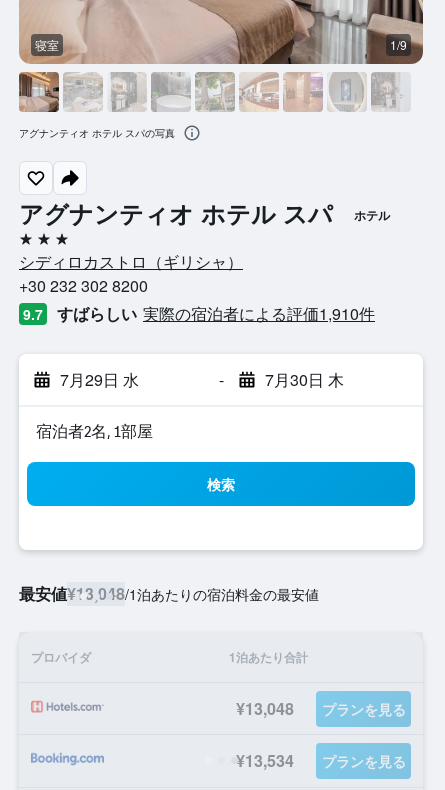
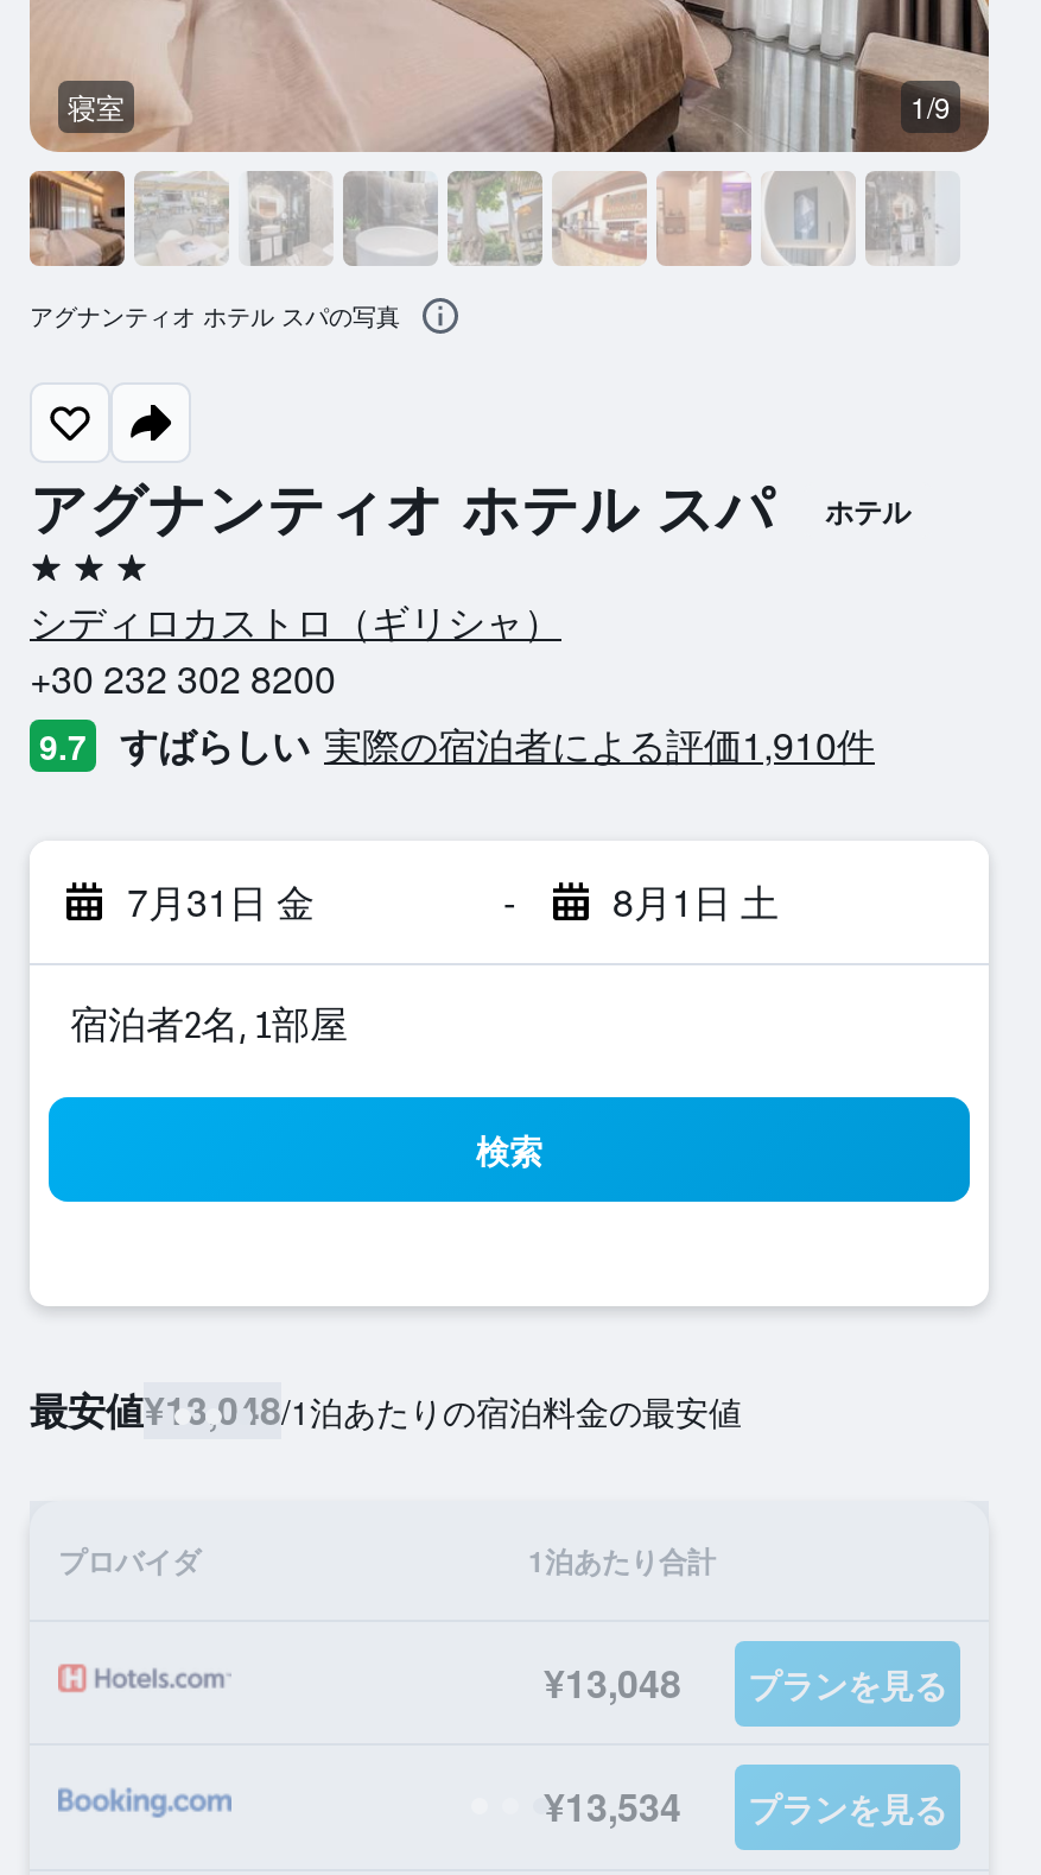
- 7月29日 水
+ 7月31日 金

- 7月30日 木
+ 8月1日 土
